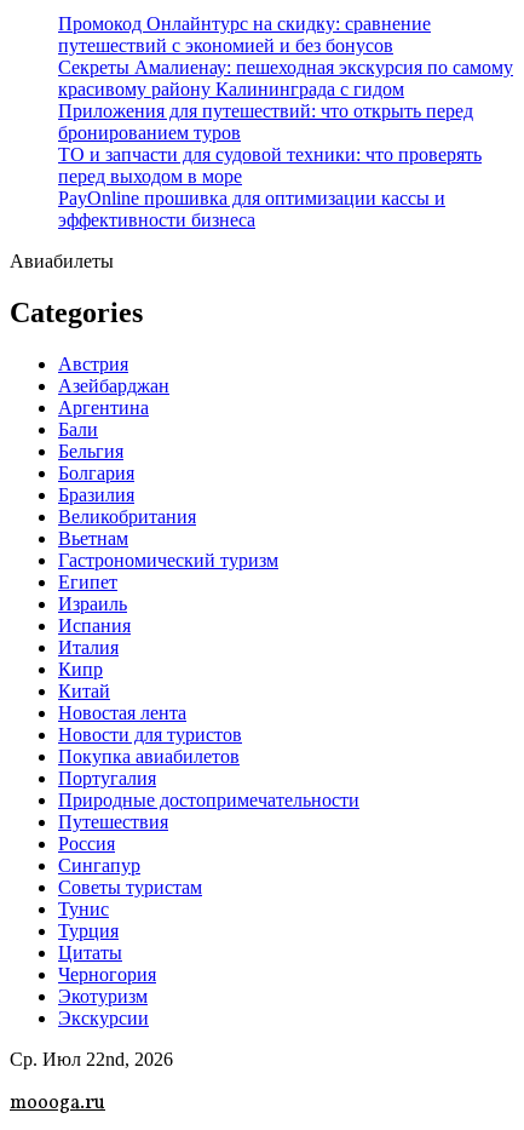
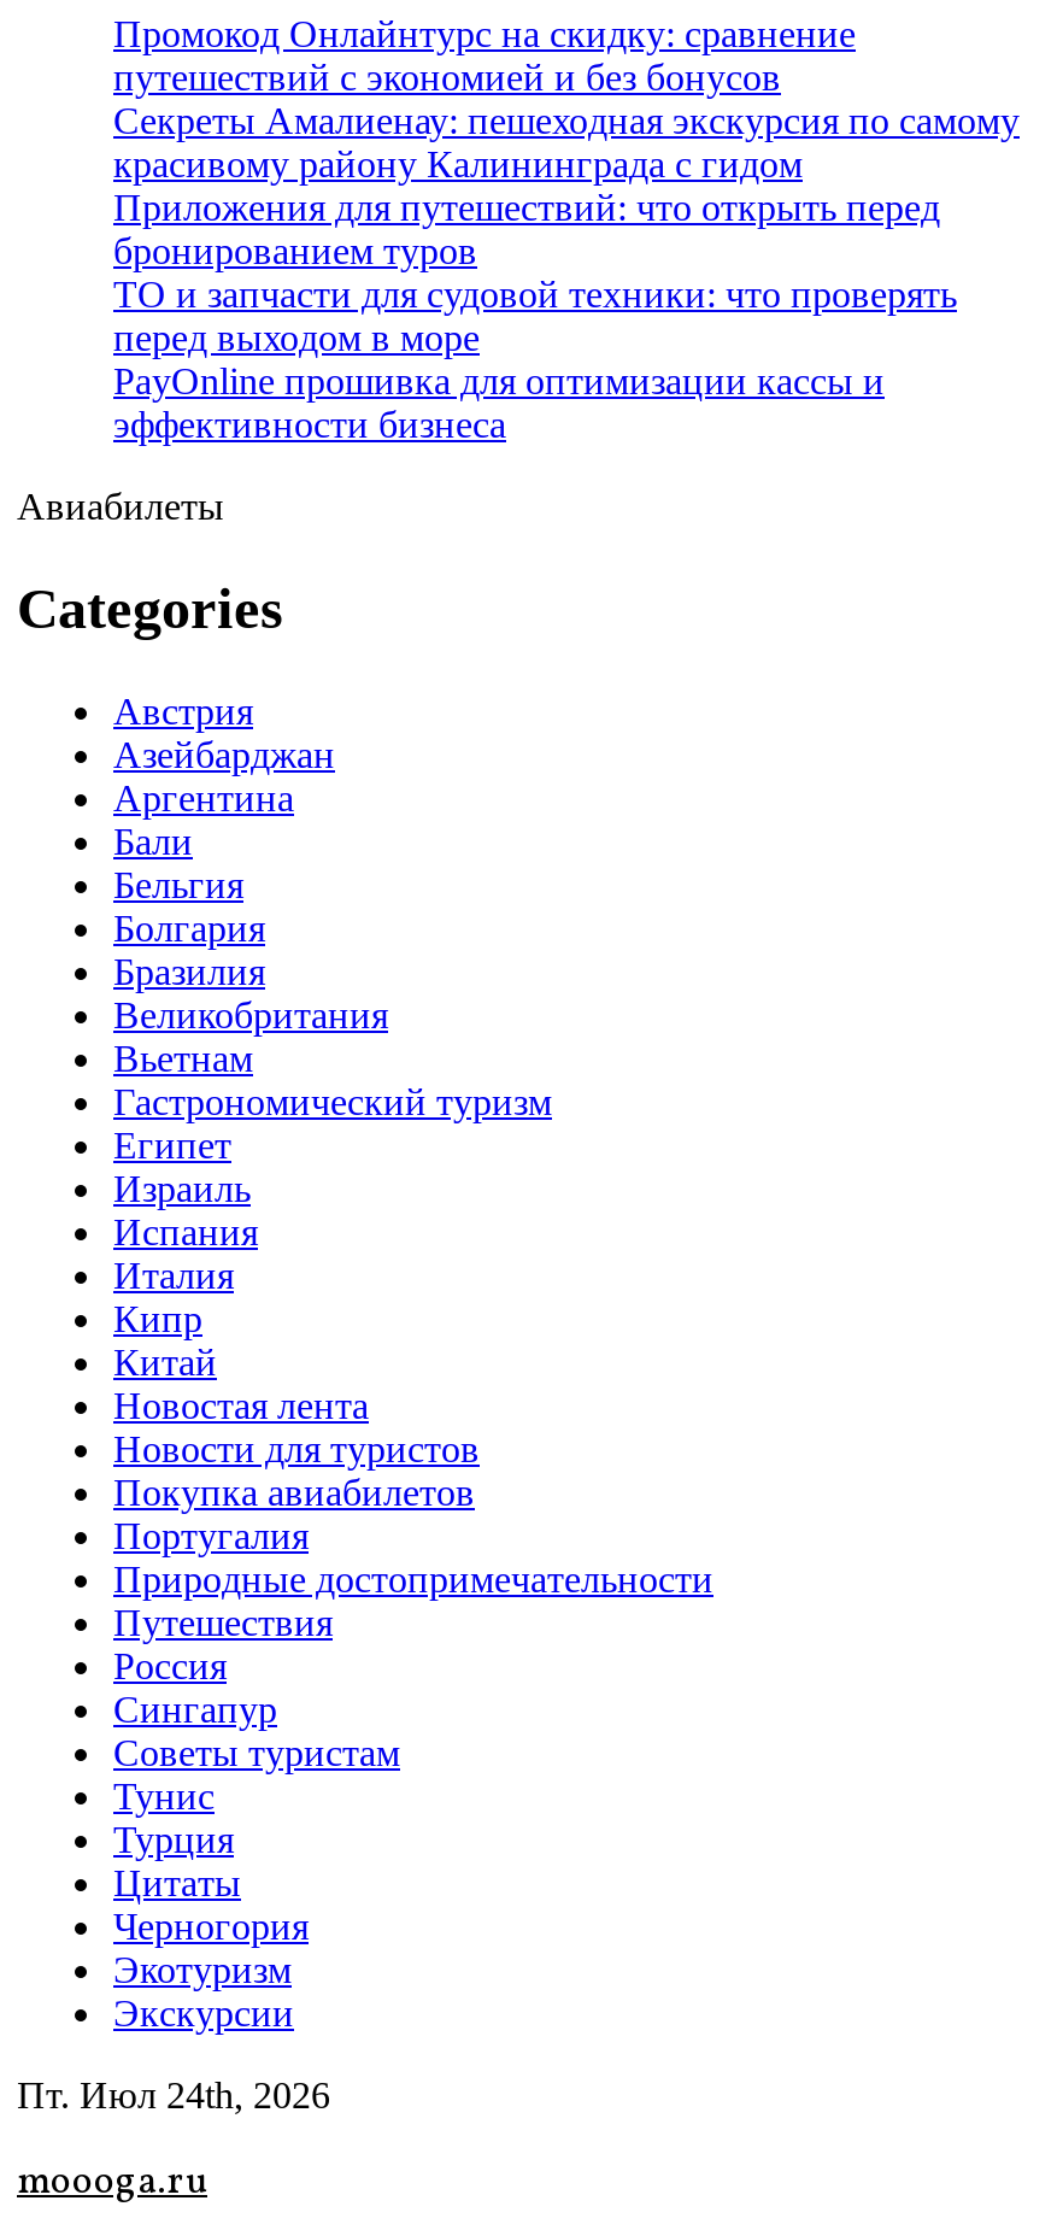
- Ср. Июл 22nd, 2026
+ Пт. Июл 24th, 2026
